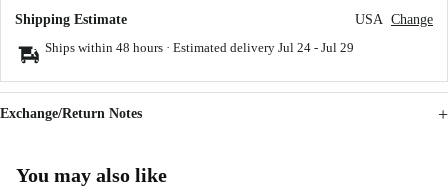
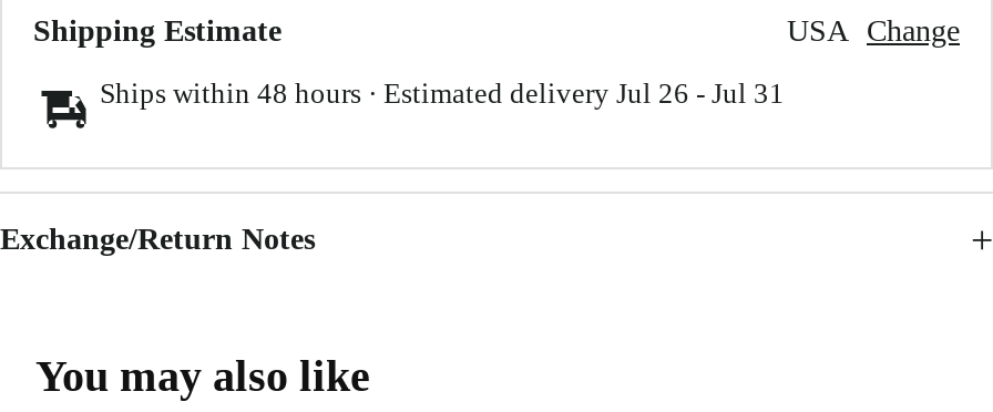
- Ships within 48 hours · Estimated delivery Jul 24 - Jul 29
+ Ships within 48 hours · Estimated delivery Jul 26 - Jul 31
